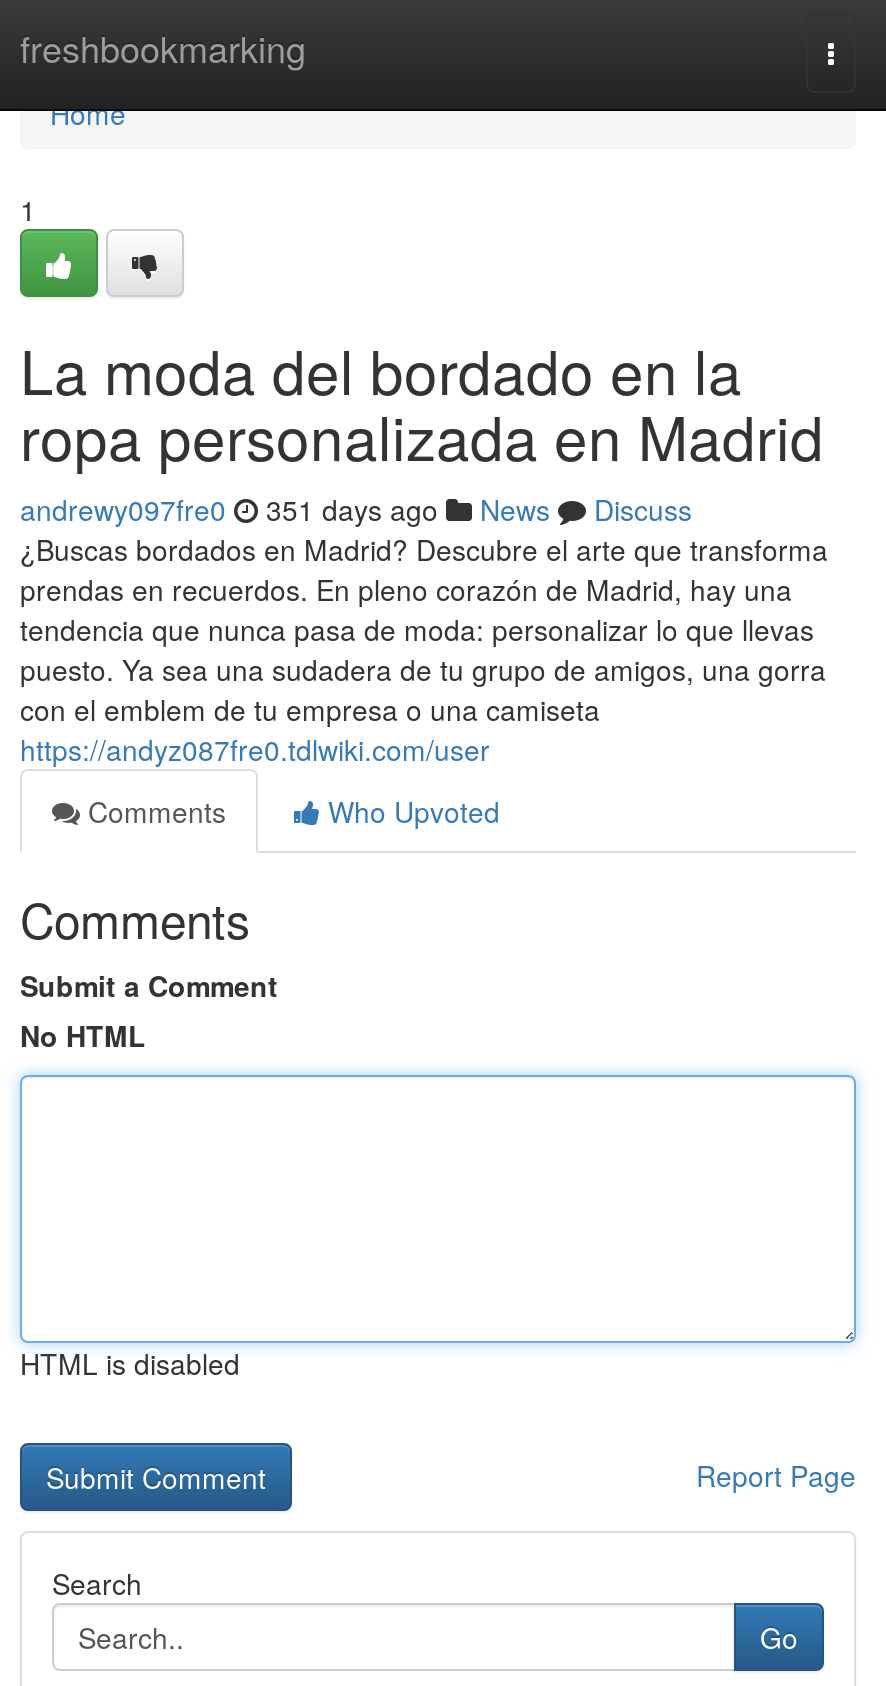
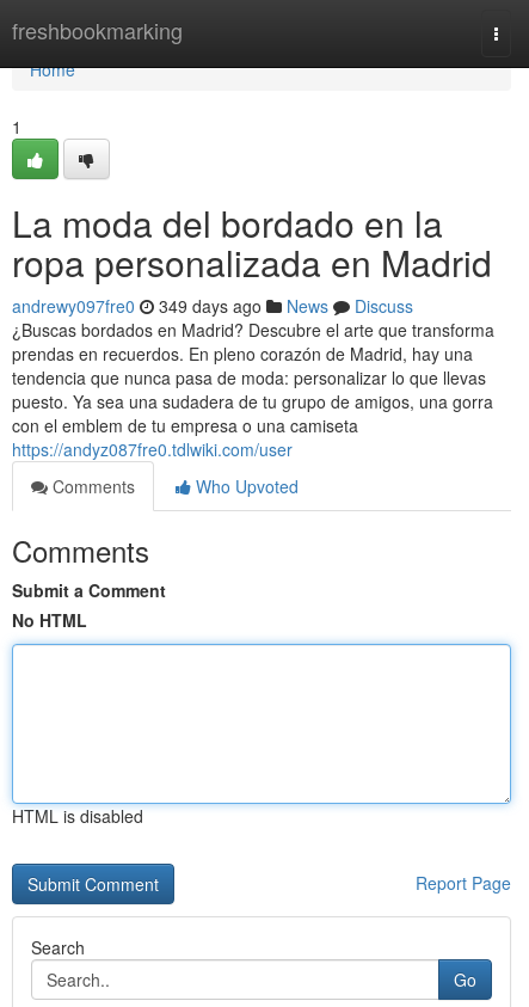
- andrewy097fre0 351 days ago News Discuss
+ andrewy097fre0 349 days ago News Discuss
